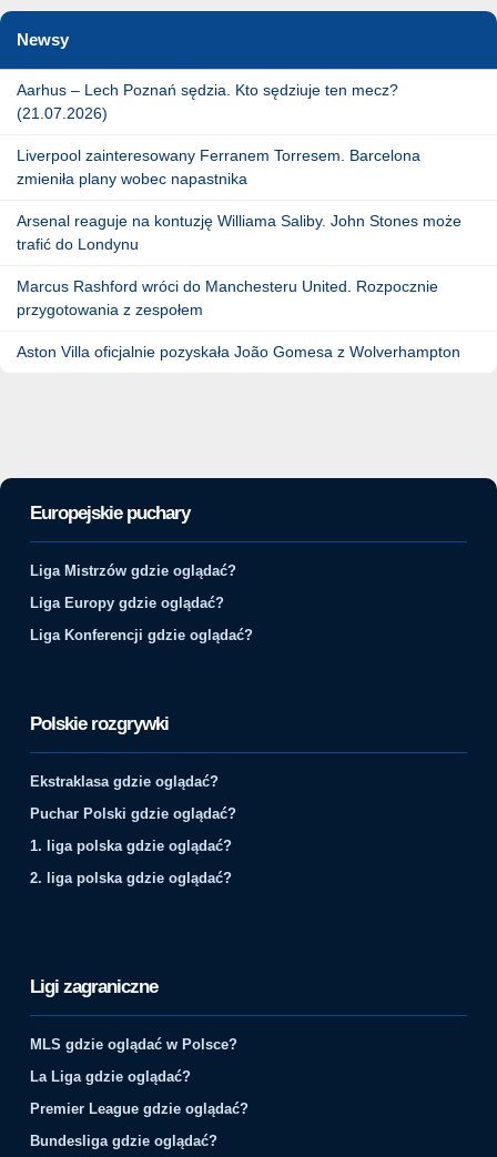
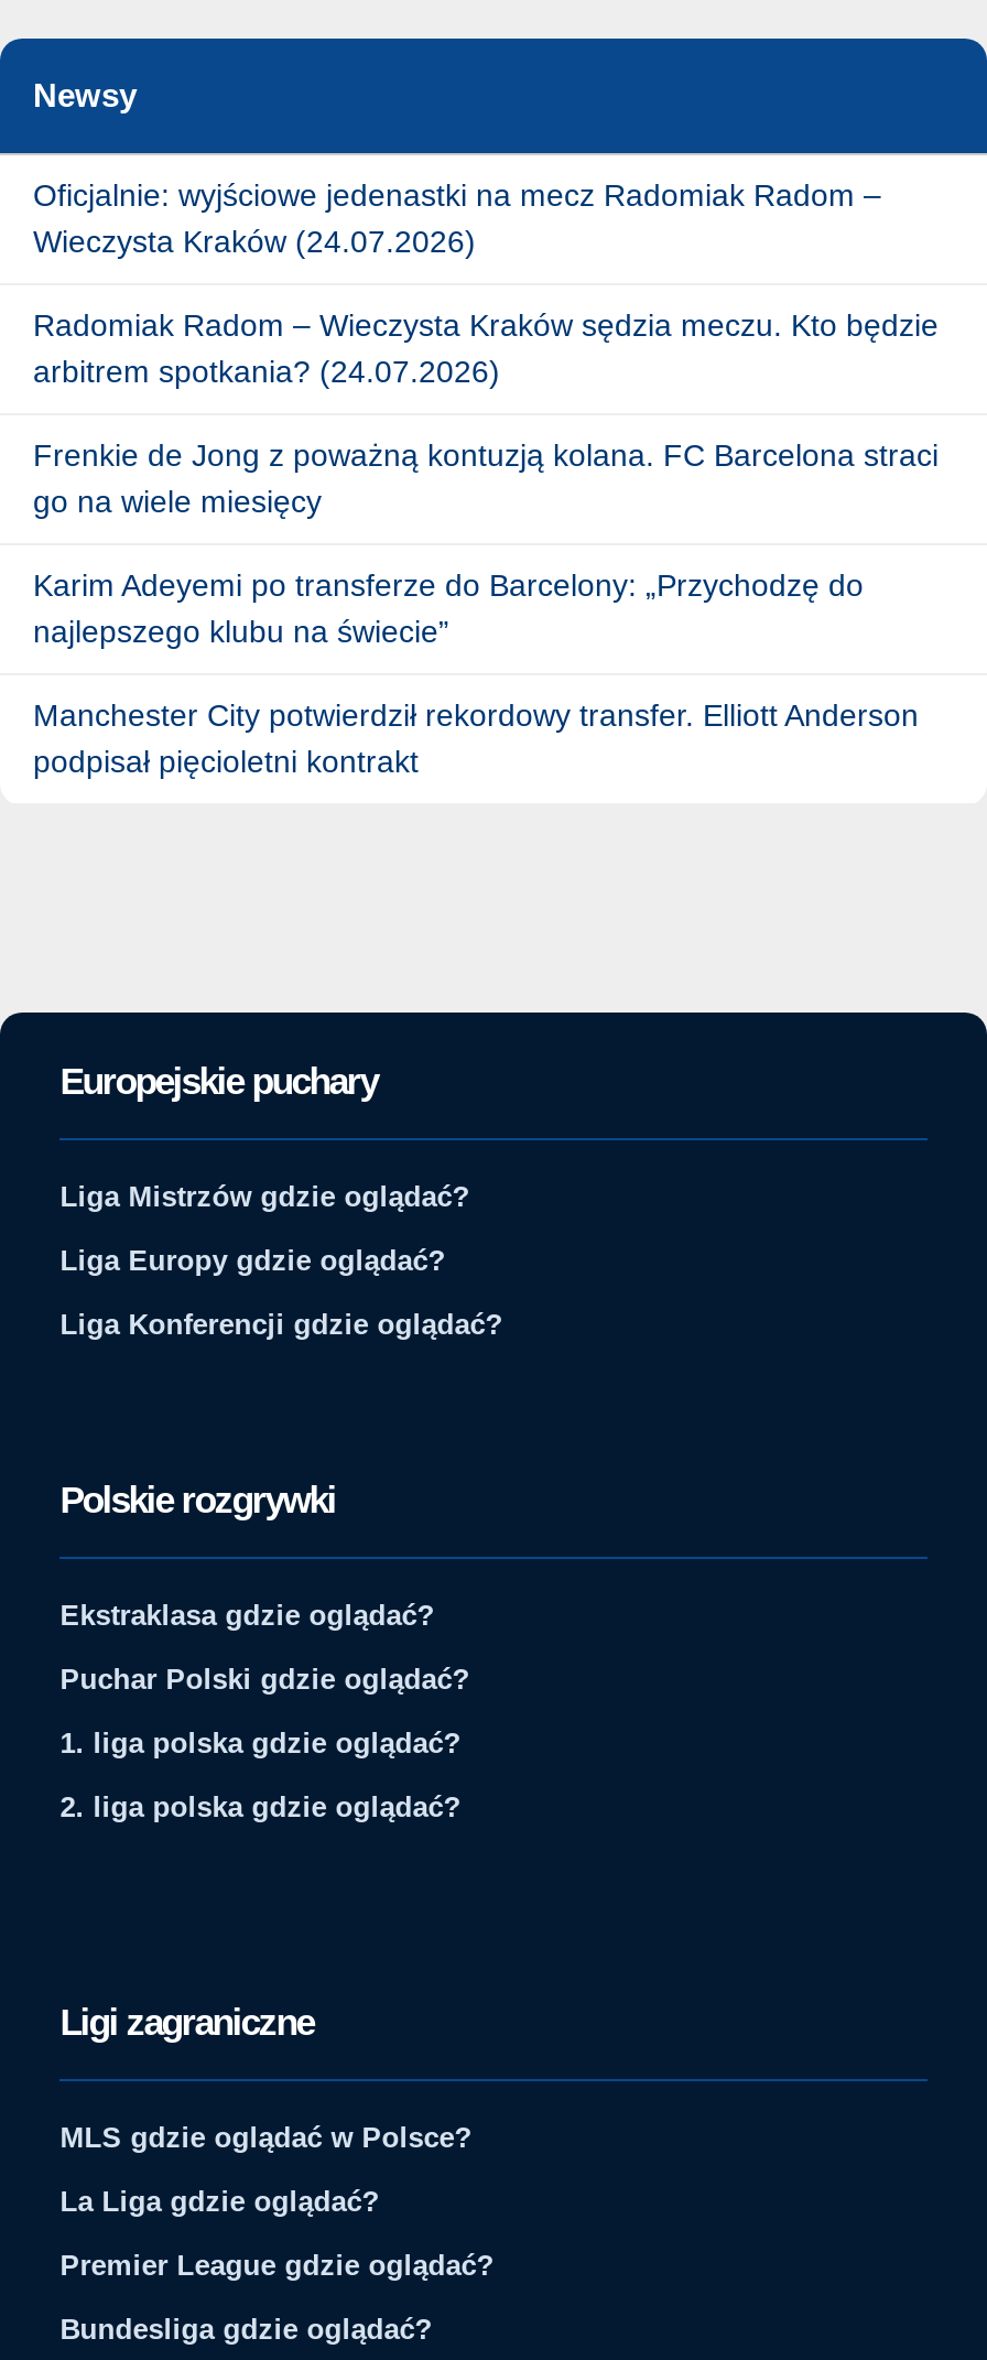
- Aarhus – Lech Poznań sędzia. Kto sędziuje ten mecz?
- (21.07.2026)
+ Oficjalnie: wyjściowe jedenastki na mecz Radomiak Radom –
+ Wieczysta Kraków (24.07.2026)

- Liverpool zainteresowany Ferranem Torresem. Barcelona
- zmieniła plany wobec napastnika
+ Radomiak Radom – Wieczysta Kraków sędzia meczu. Kto będzie
+ arbitrem spotkania? (24.07.2026)

- Arsenal reaguje na kontuzję Williama Saliby. John Stones może
- trafić do Londynu
+ Frenkie de Jong z poważną kontuzją kolana. FC Barcelona straci
+ go na wiele miesięcy

- Marcus Rashford wróci do Manchesteru United. Rozpocznie
- przygotowania z zespołem
+ Karim Adeyemi po transferze do Barcelony: „Przychodzę do
+ najlepszego klubu na świecie”

- Aston Villa oficjalnie pozyskała João Gomesa z Wolverhampton
+ Manchester City potwierdził rekordowy transfer. Elliott Anderson
+ podpisał pięcioletni kontrakt
